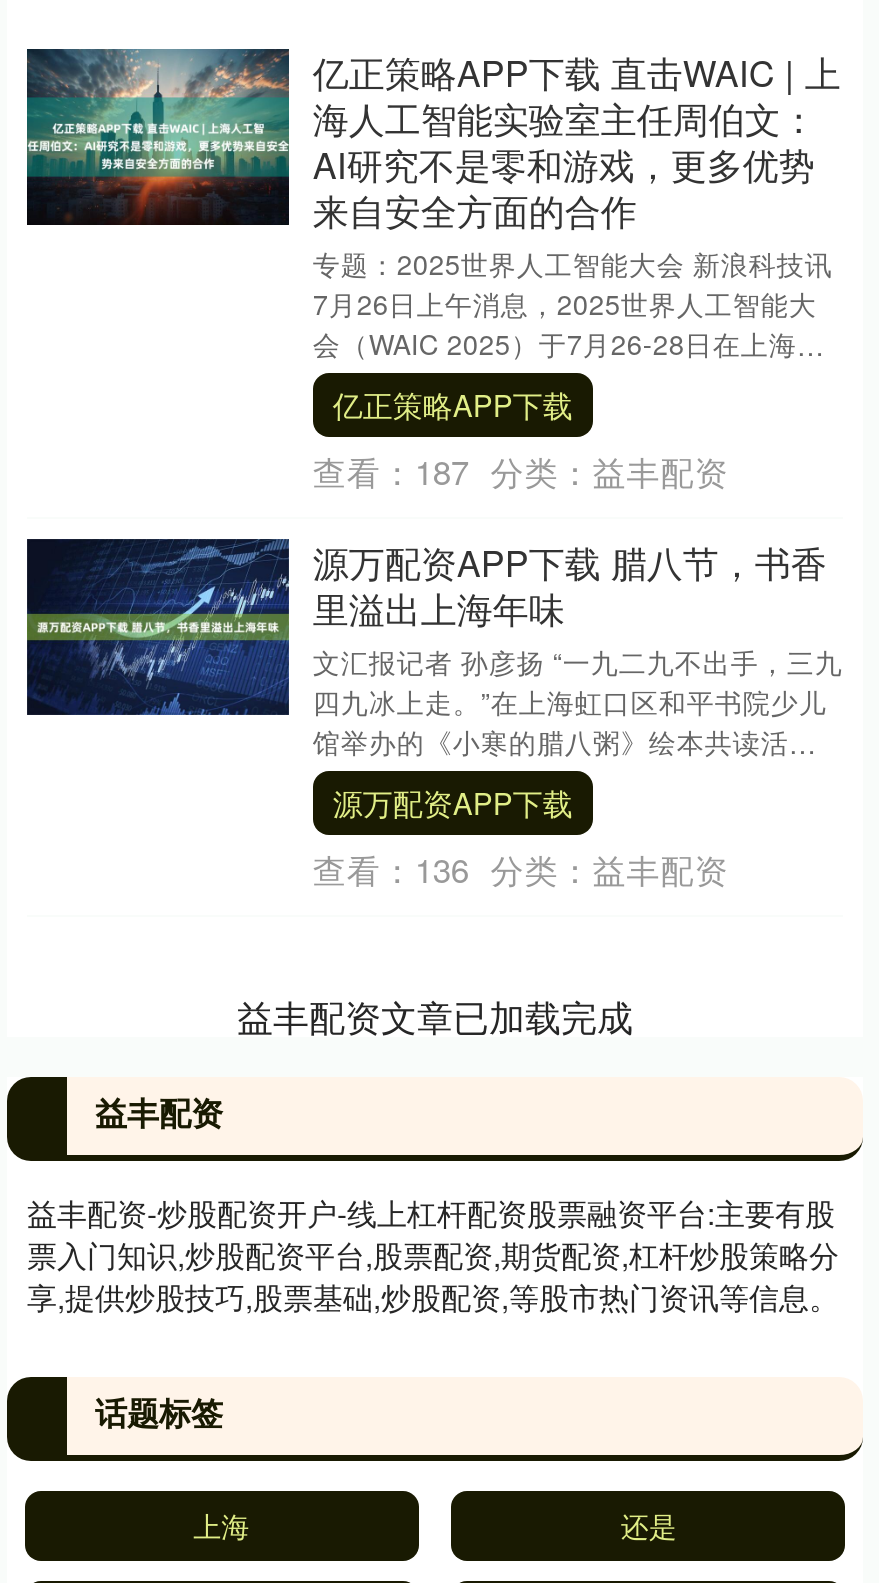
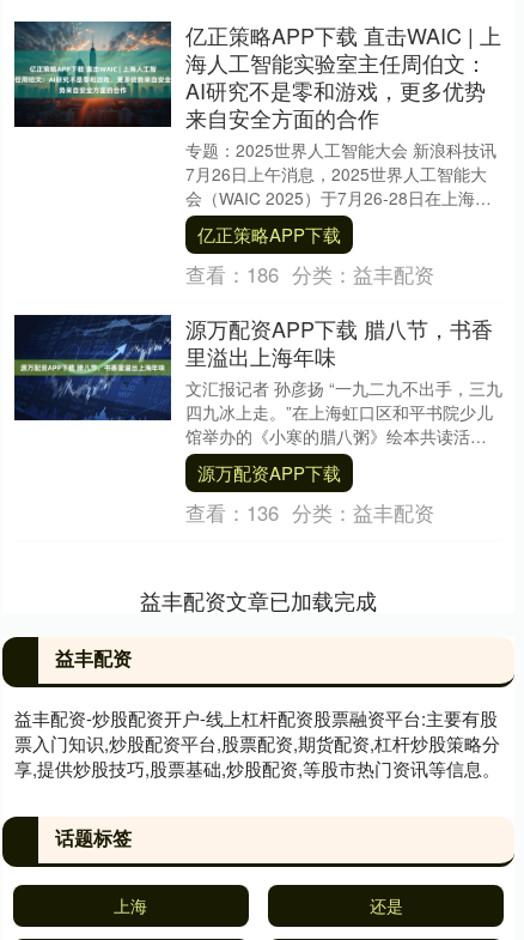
- 查看：187 分类：益丰配资
+ 查看：186 分类：益丰配资
